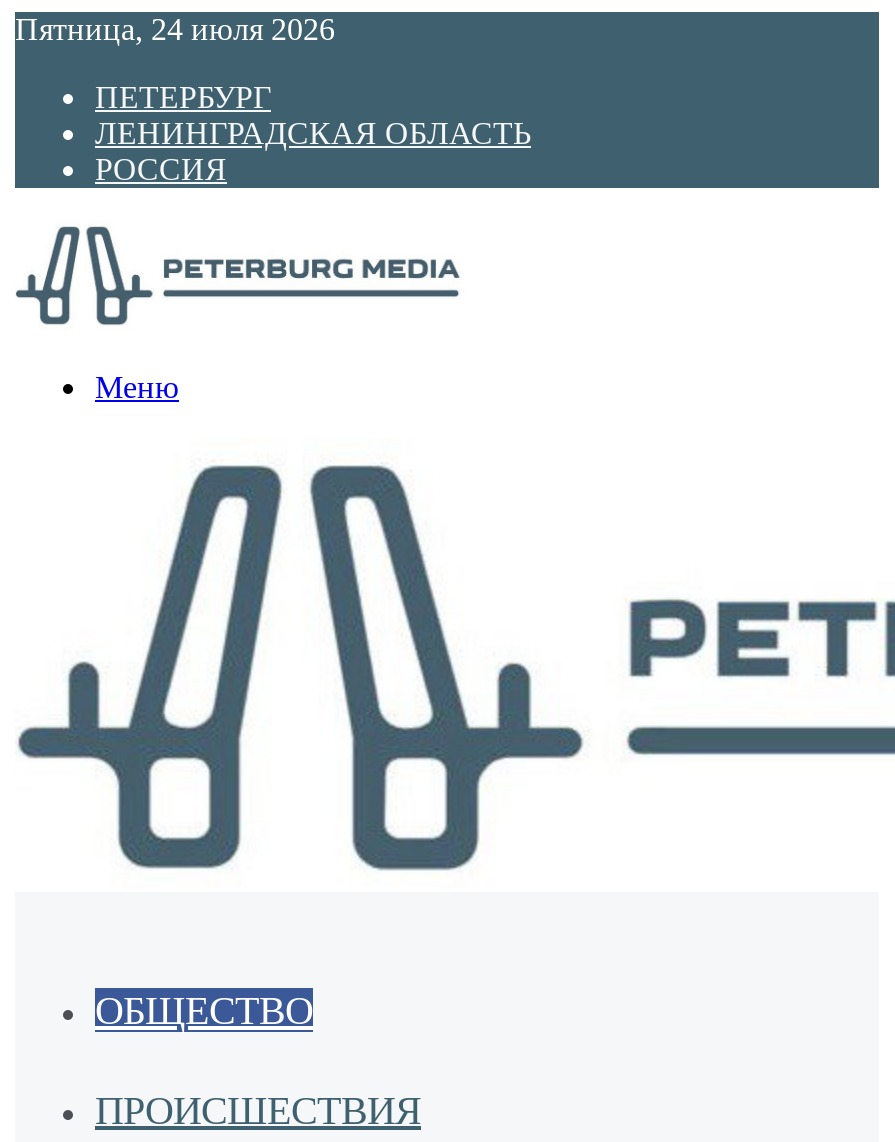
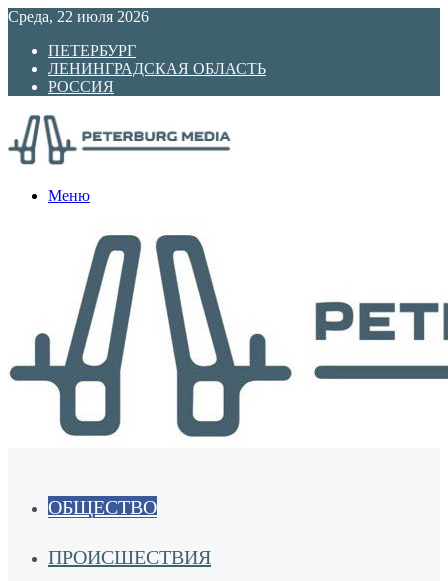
- Пятница, 24 июля 2026
+ Среда, 22 июля 2026
